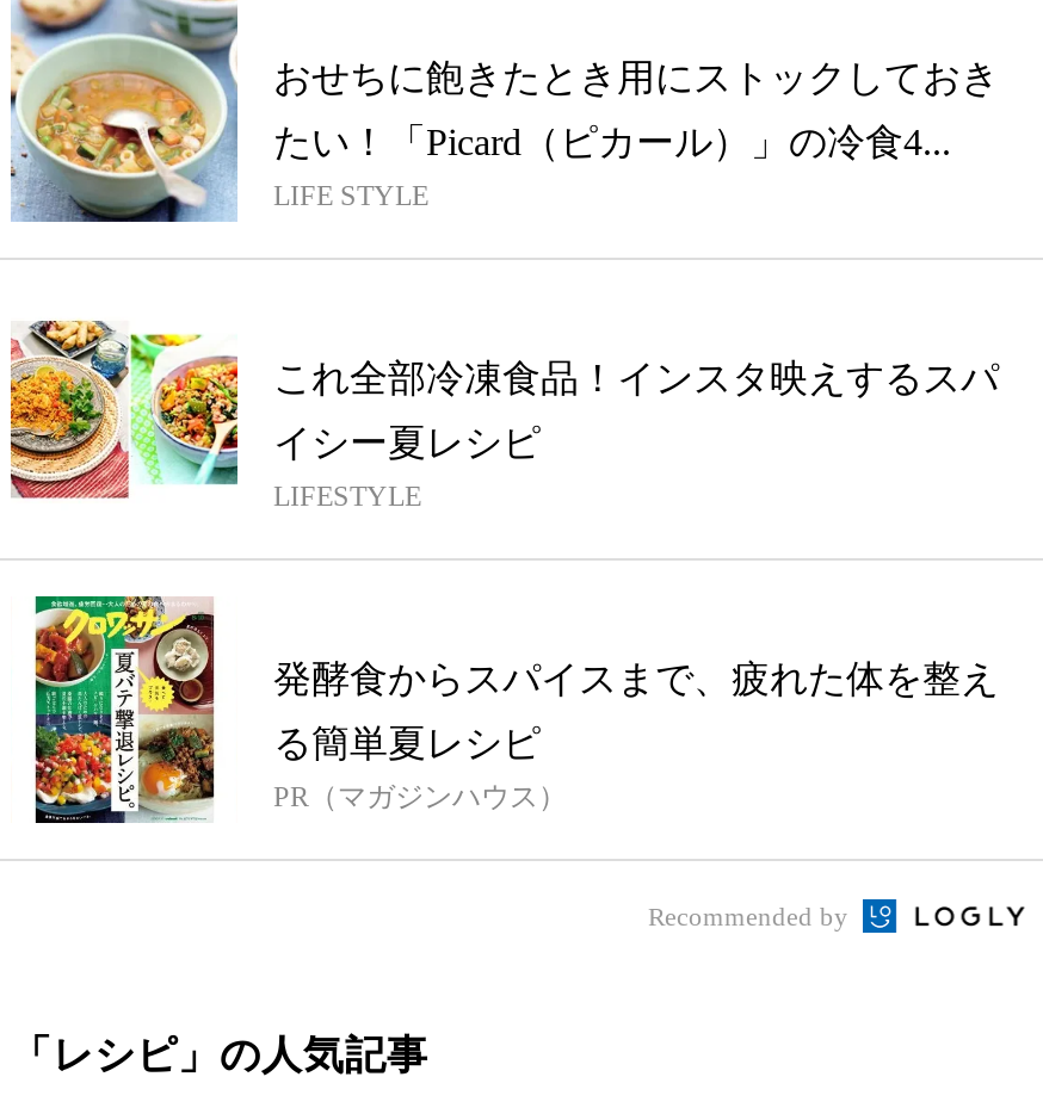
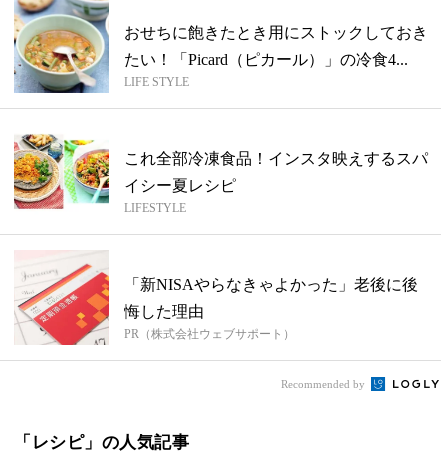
- [image]
- 発酵食からスパイスまで、疲れた体を整え
+ [image]
+ 「新NISAやらなきゃよかった」老後に後

- る簡単夏レシピ
- PR（マガジンハウス）
+ 悔した理由
+ PR（株式会社ウェブサポート）
